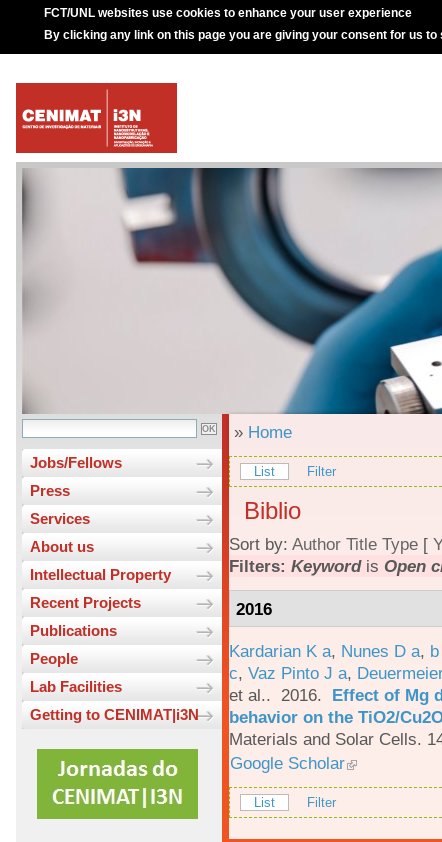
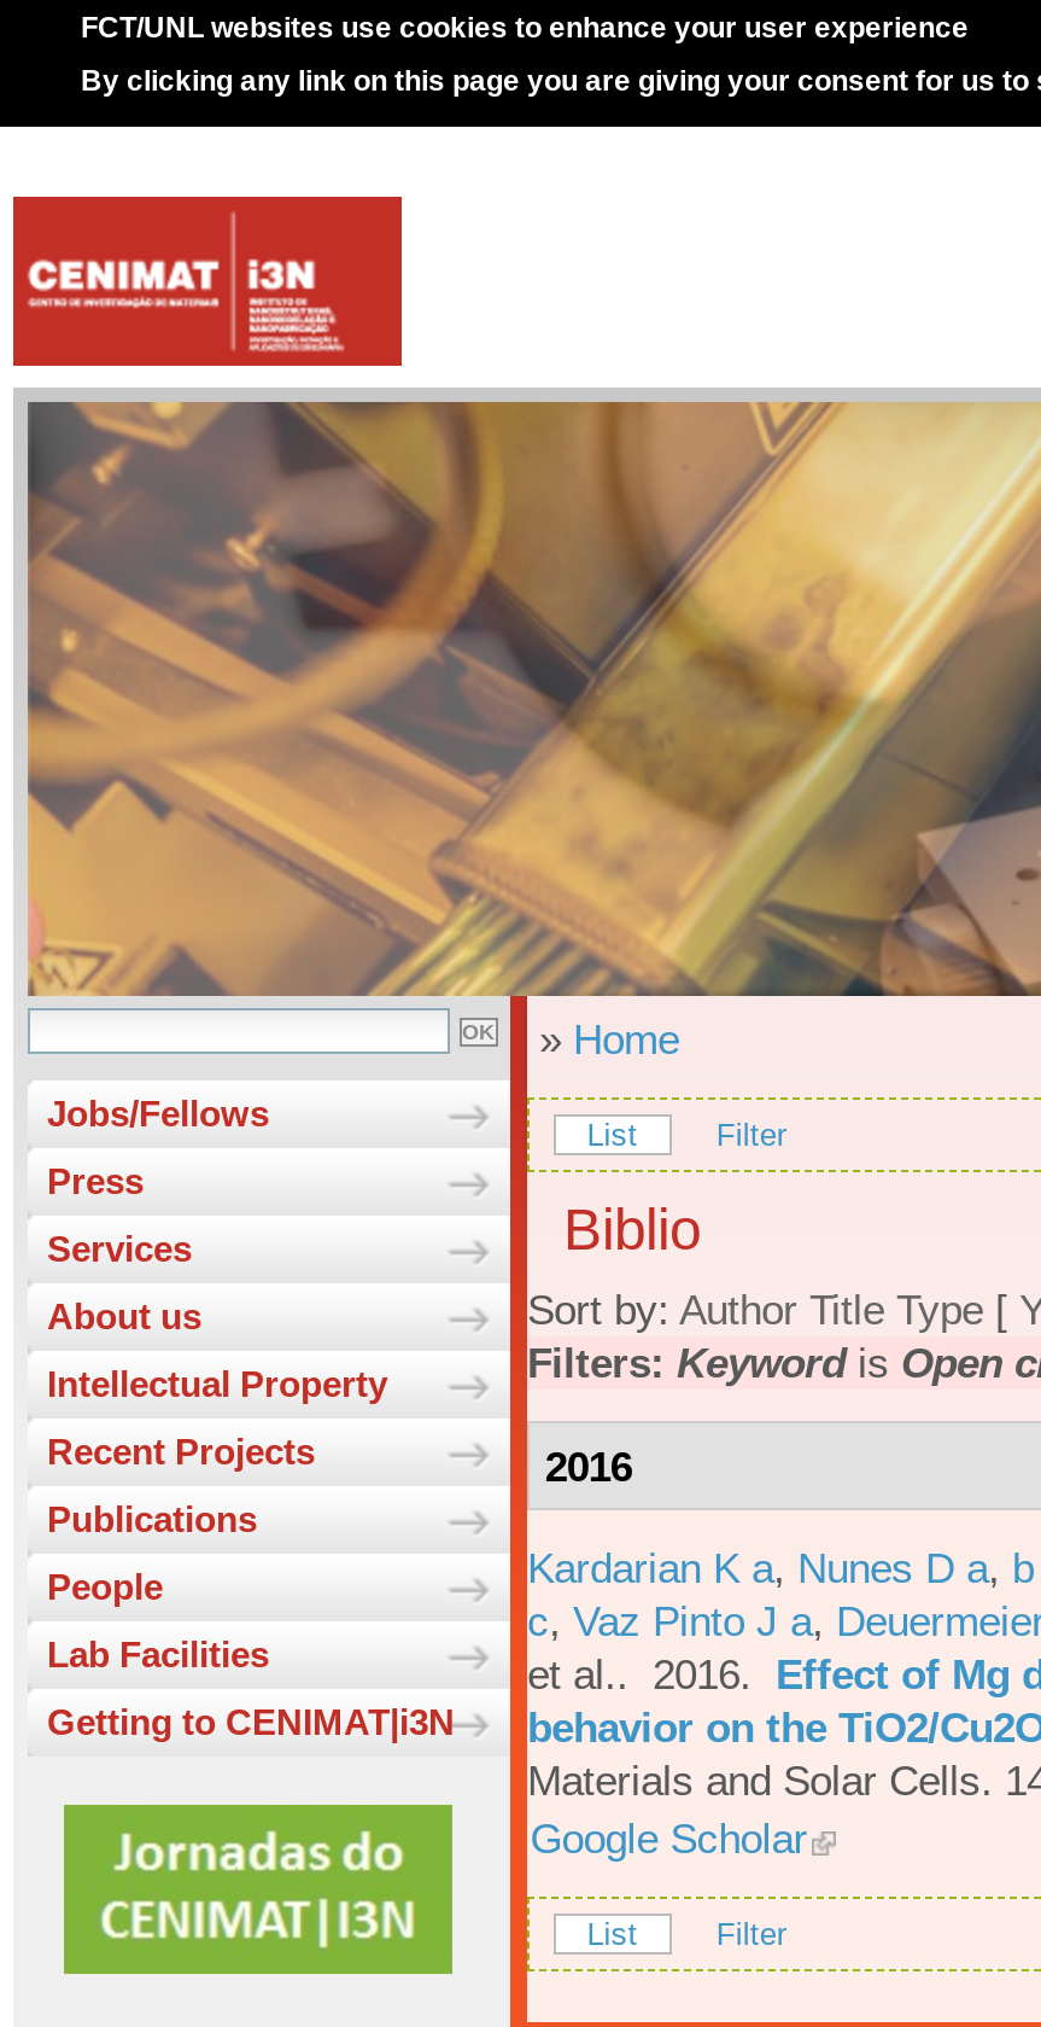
- [image]
+ [image]
